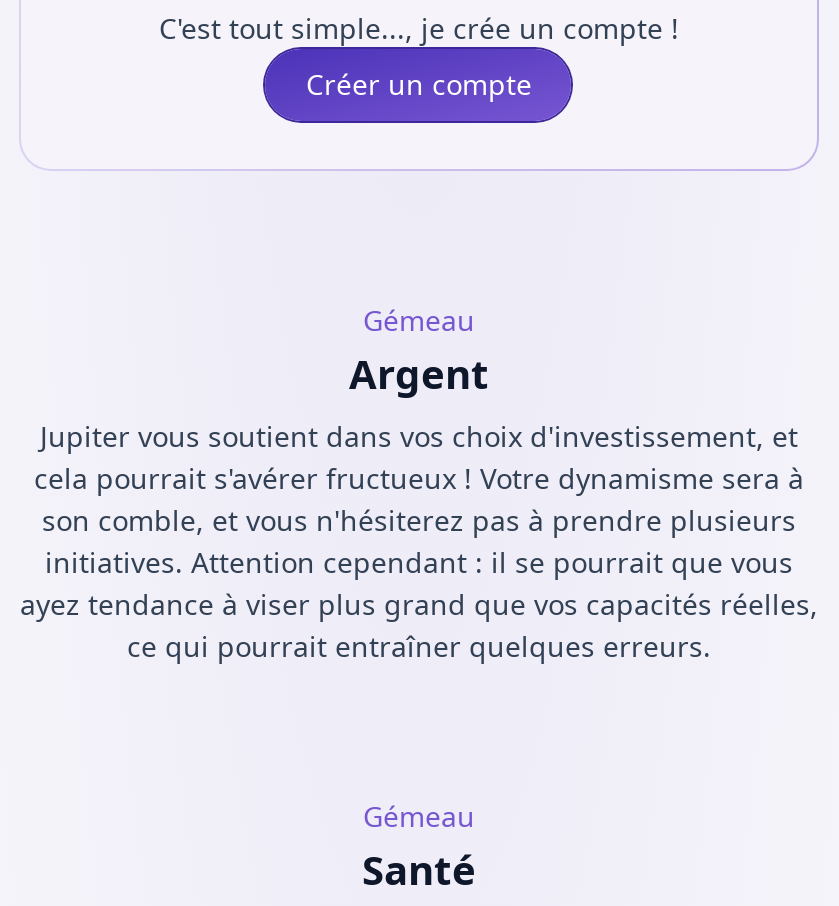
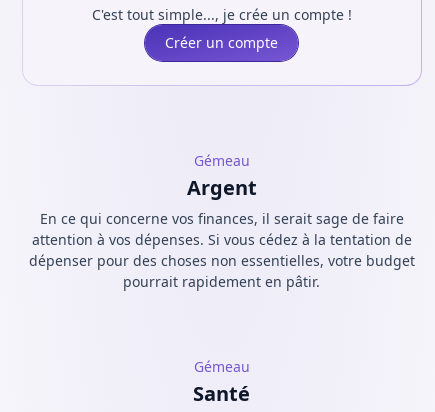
- Jupiter vous soutient dans vos choix d'investissement, et
- cela pourrait s'avérer fructueux ! Votre dynamisme sera à
- son comble, et vous n'hésiterez pas à prendre plusieurs
- initiatives. Attention cependant : il se pourrait que vous
- ayez tendance à viser plus grand que vos capacités réelles,
- ce qui pourrait entraîner quelques erreurs.
+ En ce qui concerne vos finances, il serait sage de faire
+ attention à vos dépenses. Si vous cédez à la tentation de
+ dépenser pour des choses non essentielles, votre budget
+ pourrait rapidement en pâtir.
